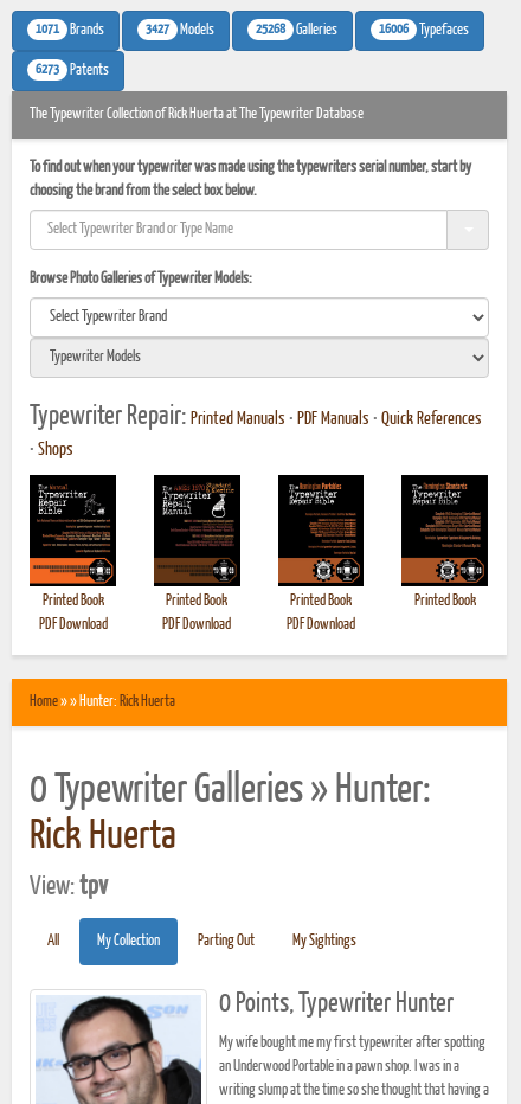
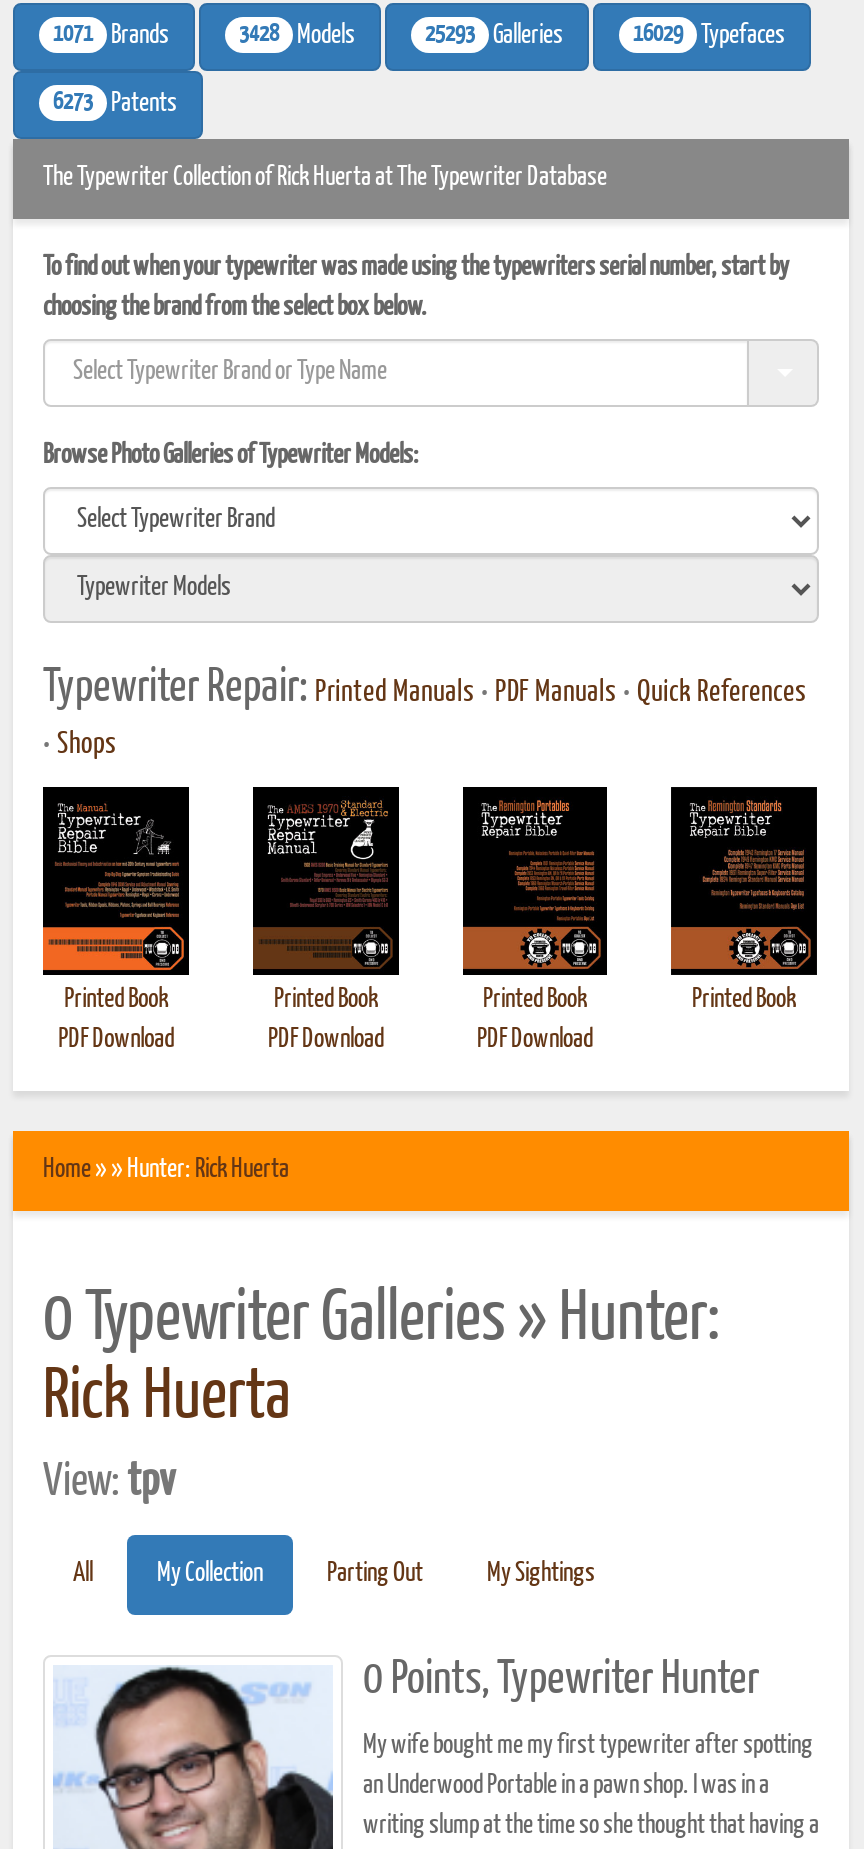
- 3427 Models
+ 3428 Models

- 25268 Galleries
+ 25293 Galleries

- 16006 Typefaces
+ 16029 Typefaces
